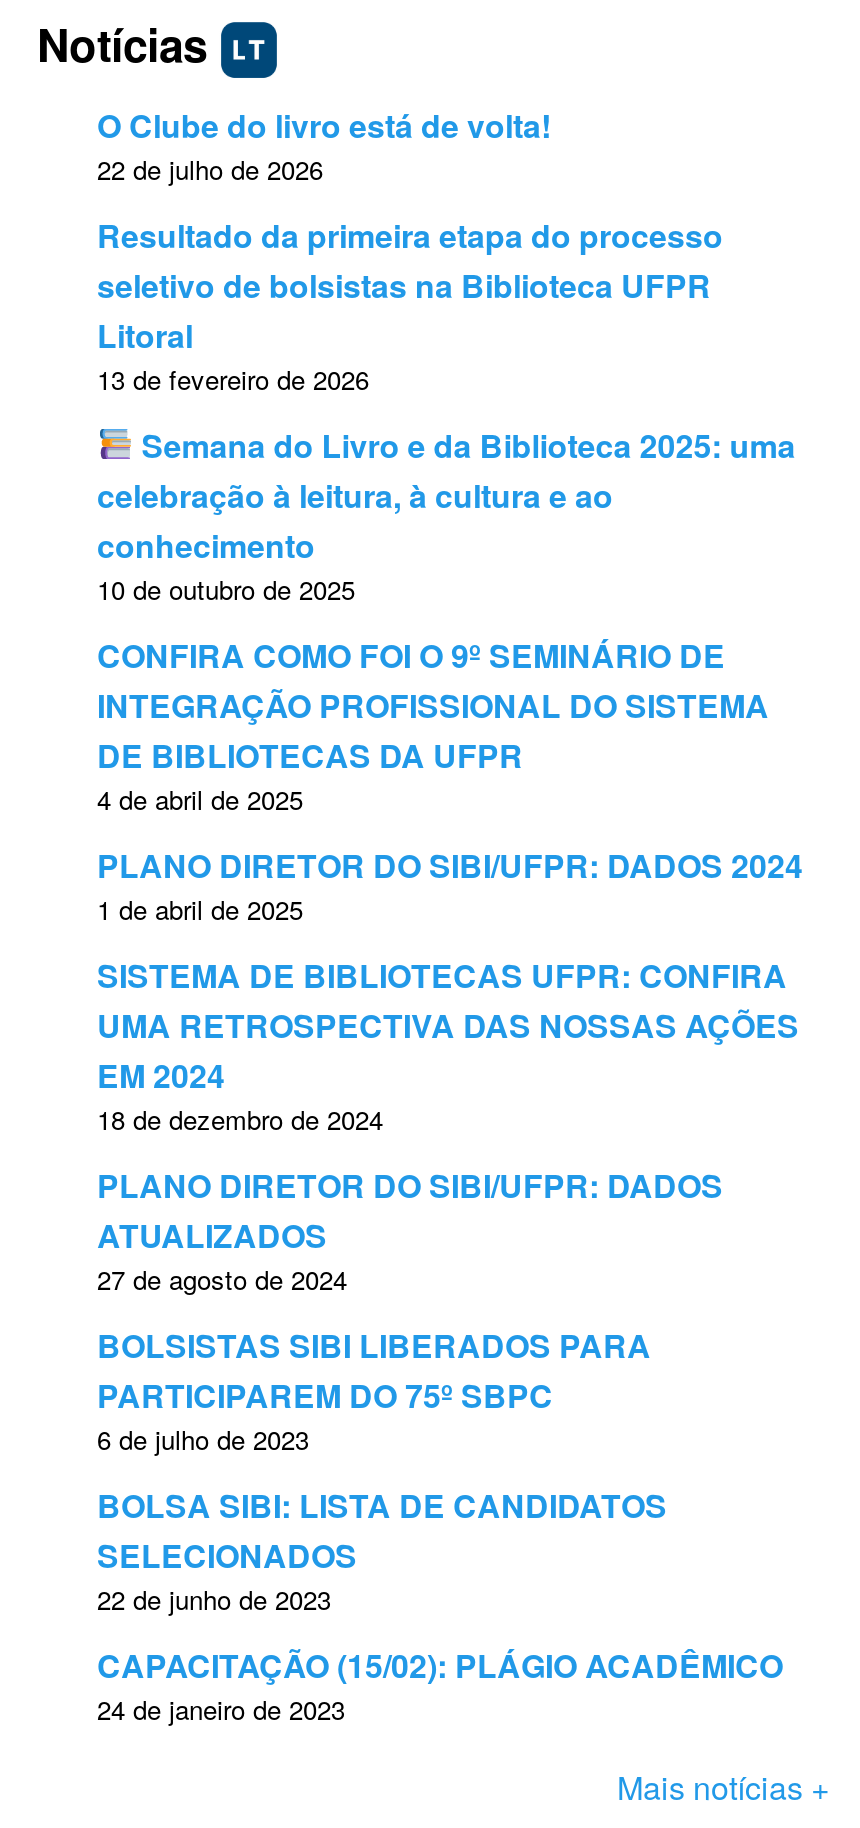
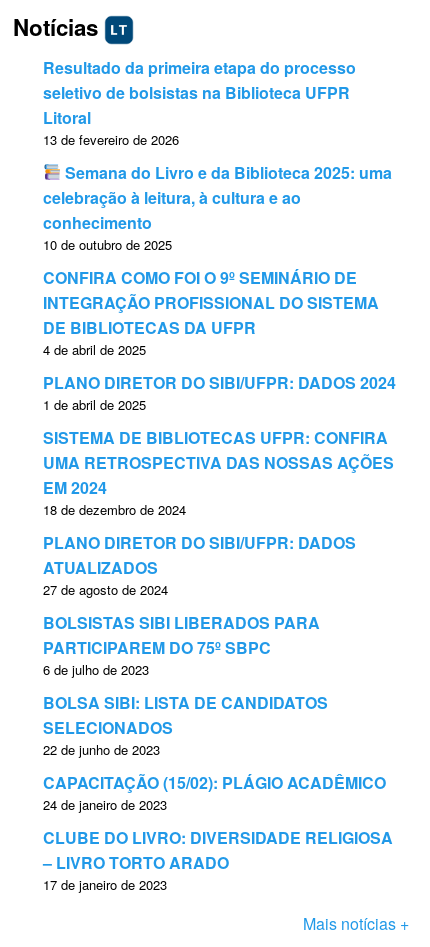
- O Clube do livro está de volta!
- 22 de julho de 2026

moved up: Resultado da primeira etapa do processo | seletivo de bolsistas na Biblioteca UFPR | Litoral | ... | CAPACITAÇÃO (15/02): PLÁGIO ACADÊMICO | 24 de janeiro de 2023

+ CLUBE DO LIVRO: DIVERSIDADE RELIGIOSA
+ – LIVRO TORTO ARADO
+ 17 de janeiro de 2023
